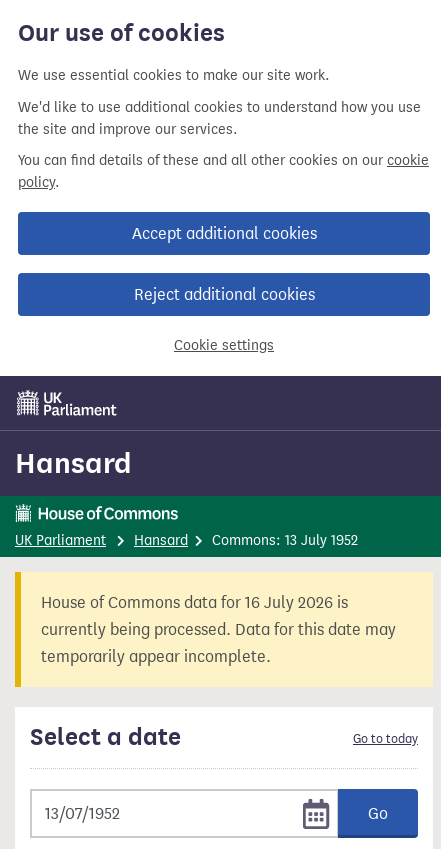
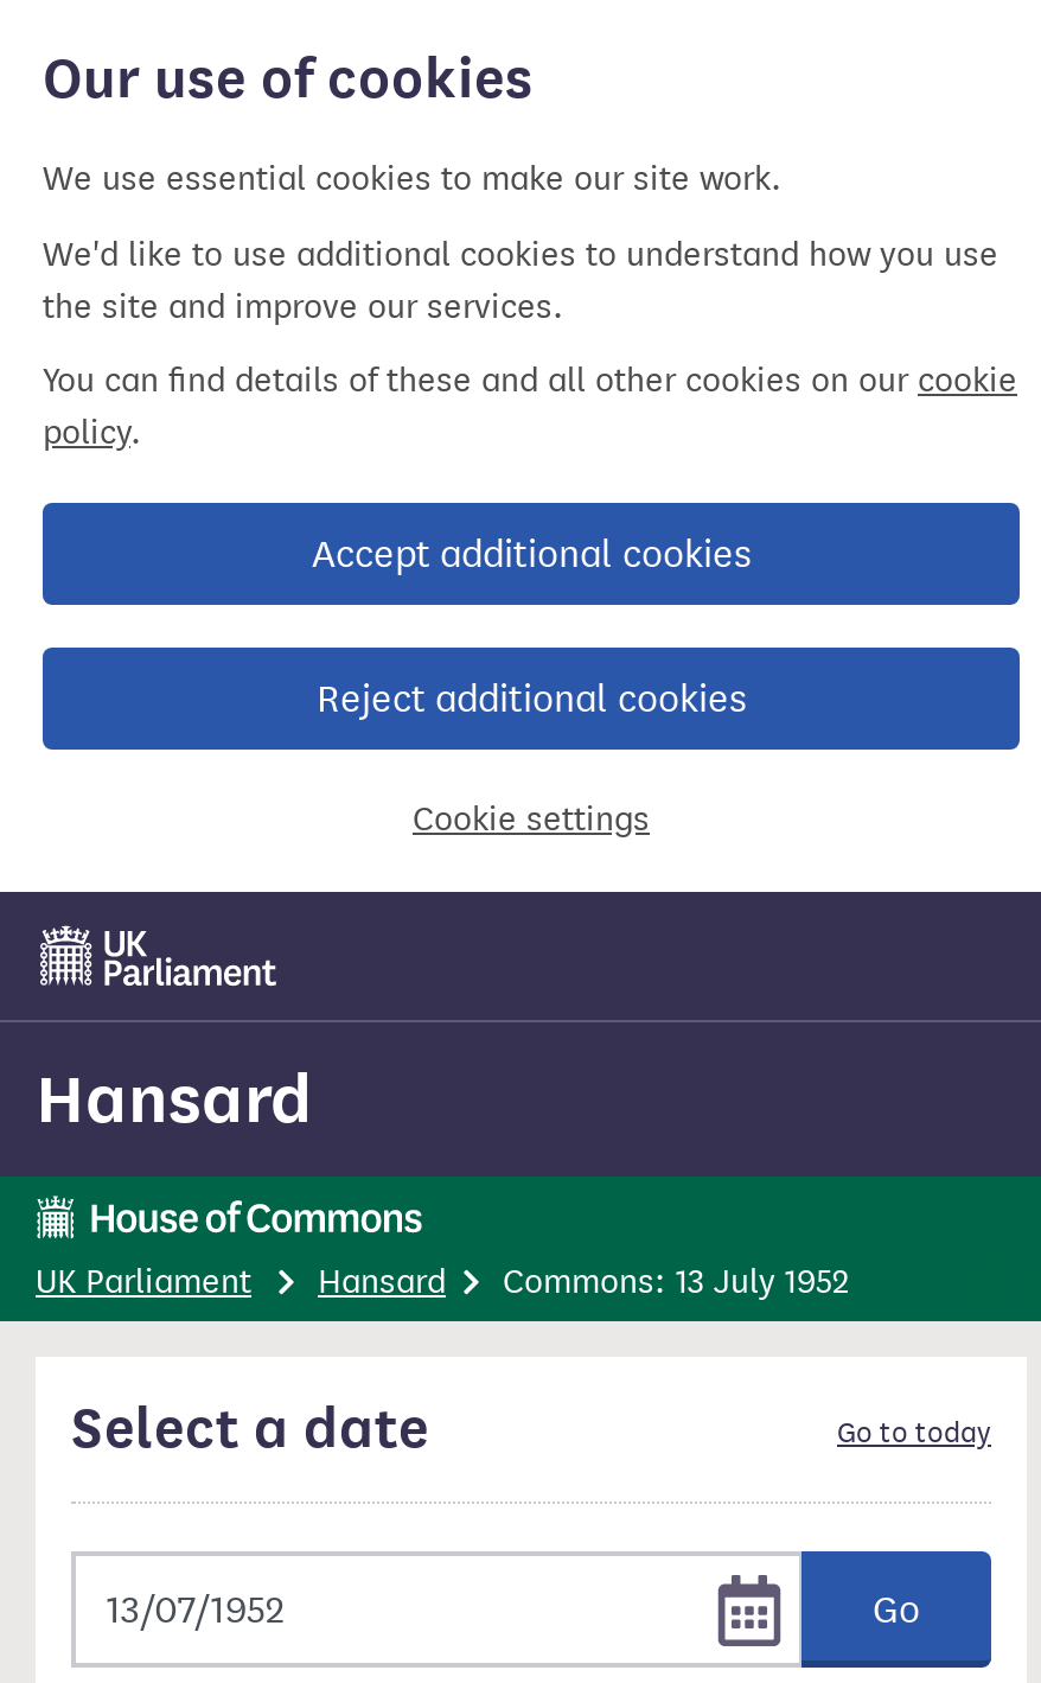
- [image]
- House of Commons data for 16 July 2026 is
- currently being processed. Data for this date may
- temporarily appear incomplete.
